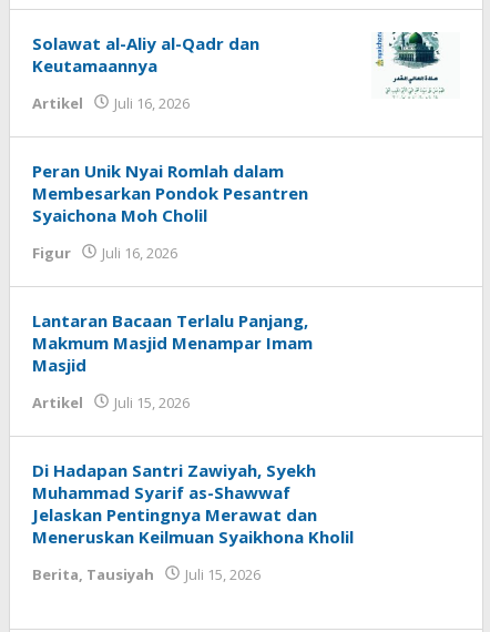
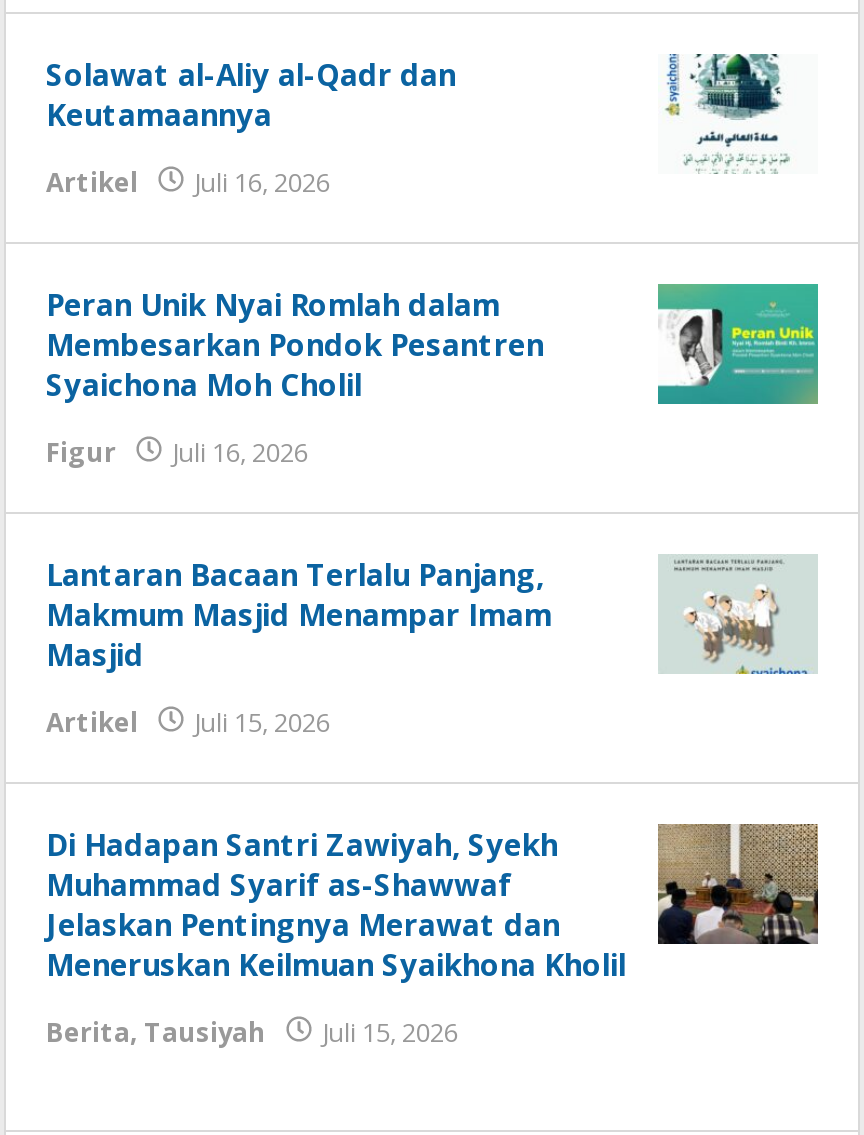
+ [image]

+ [image]

+ [image]
